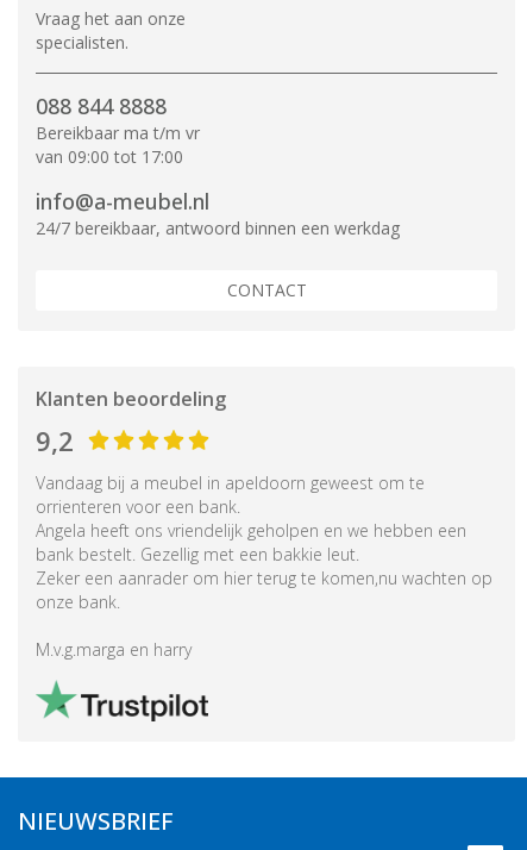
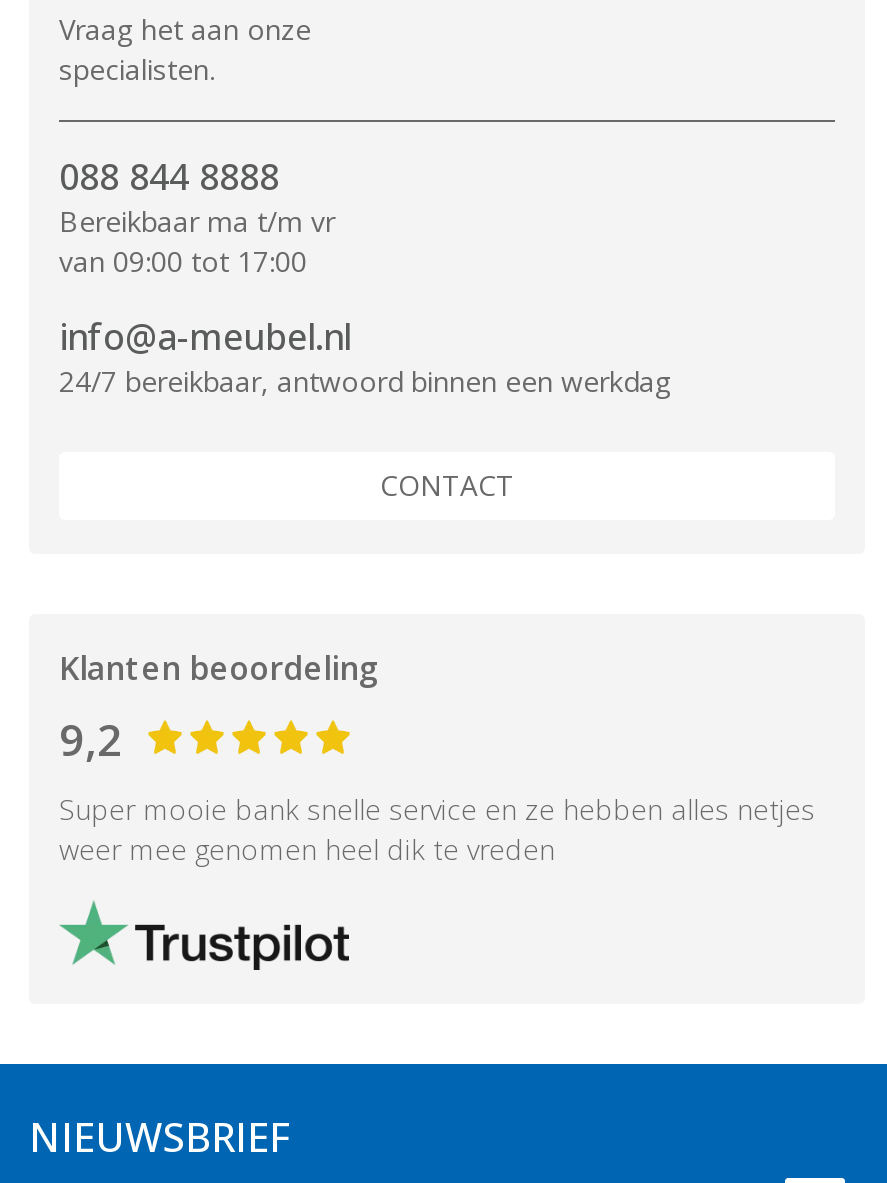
- Vandaag bij a meubel in apeldoorn geweest om te
- orrienteren voor een bank.
- Angela heeft ons vriendelijk geholpen en we hebben een
- bank bestelt. Gezellig met een bakkie leut.
- Zeker een aanrader om hier terug te komen,nu wachten op
- onze bank.
- M.v.g.marga en harry
+ Super mooie bank snelle service en ze hebben alles netjes
+ weer mee genomen heel dik te vreden
